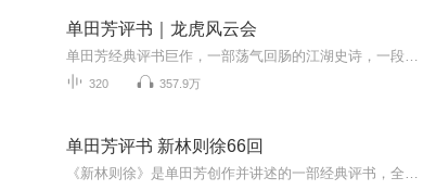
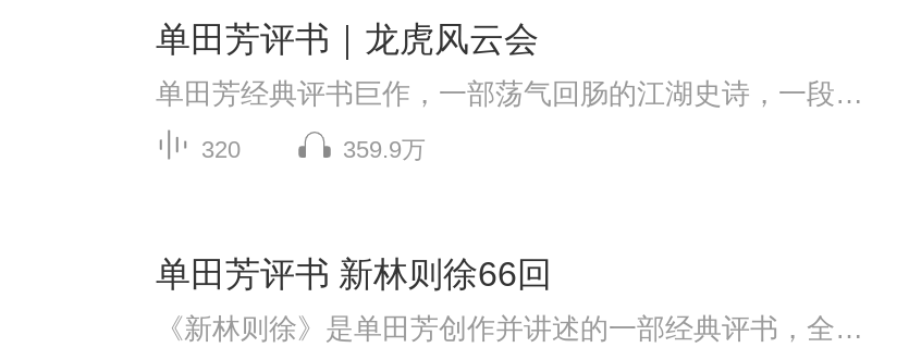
- 357.9万
+ 359.9万
